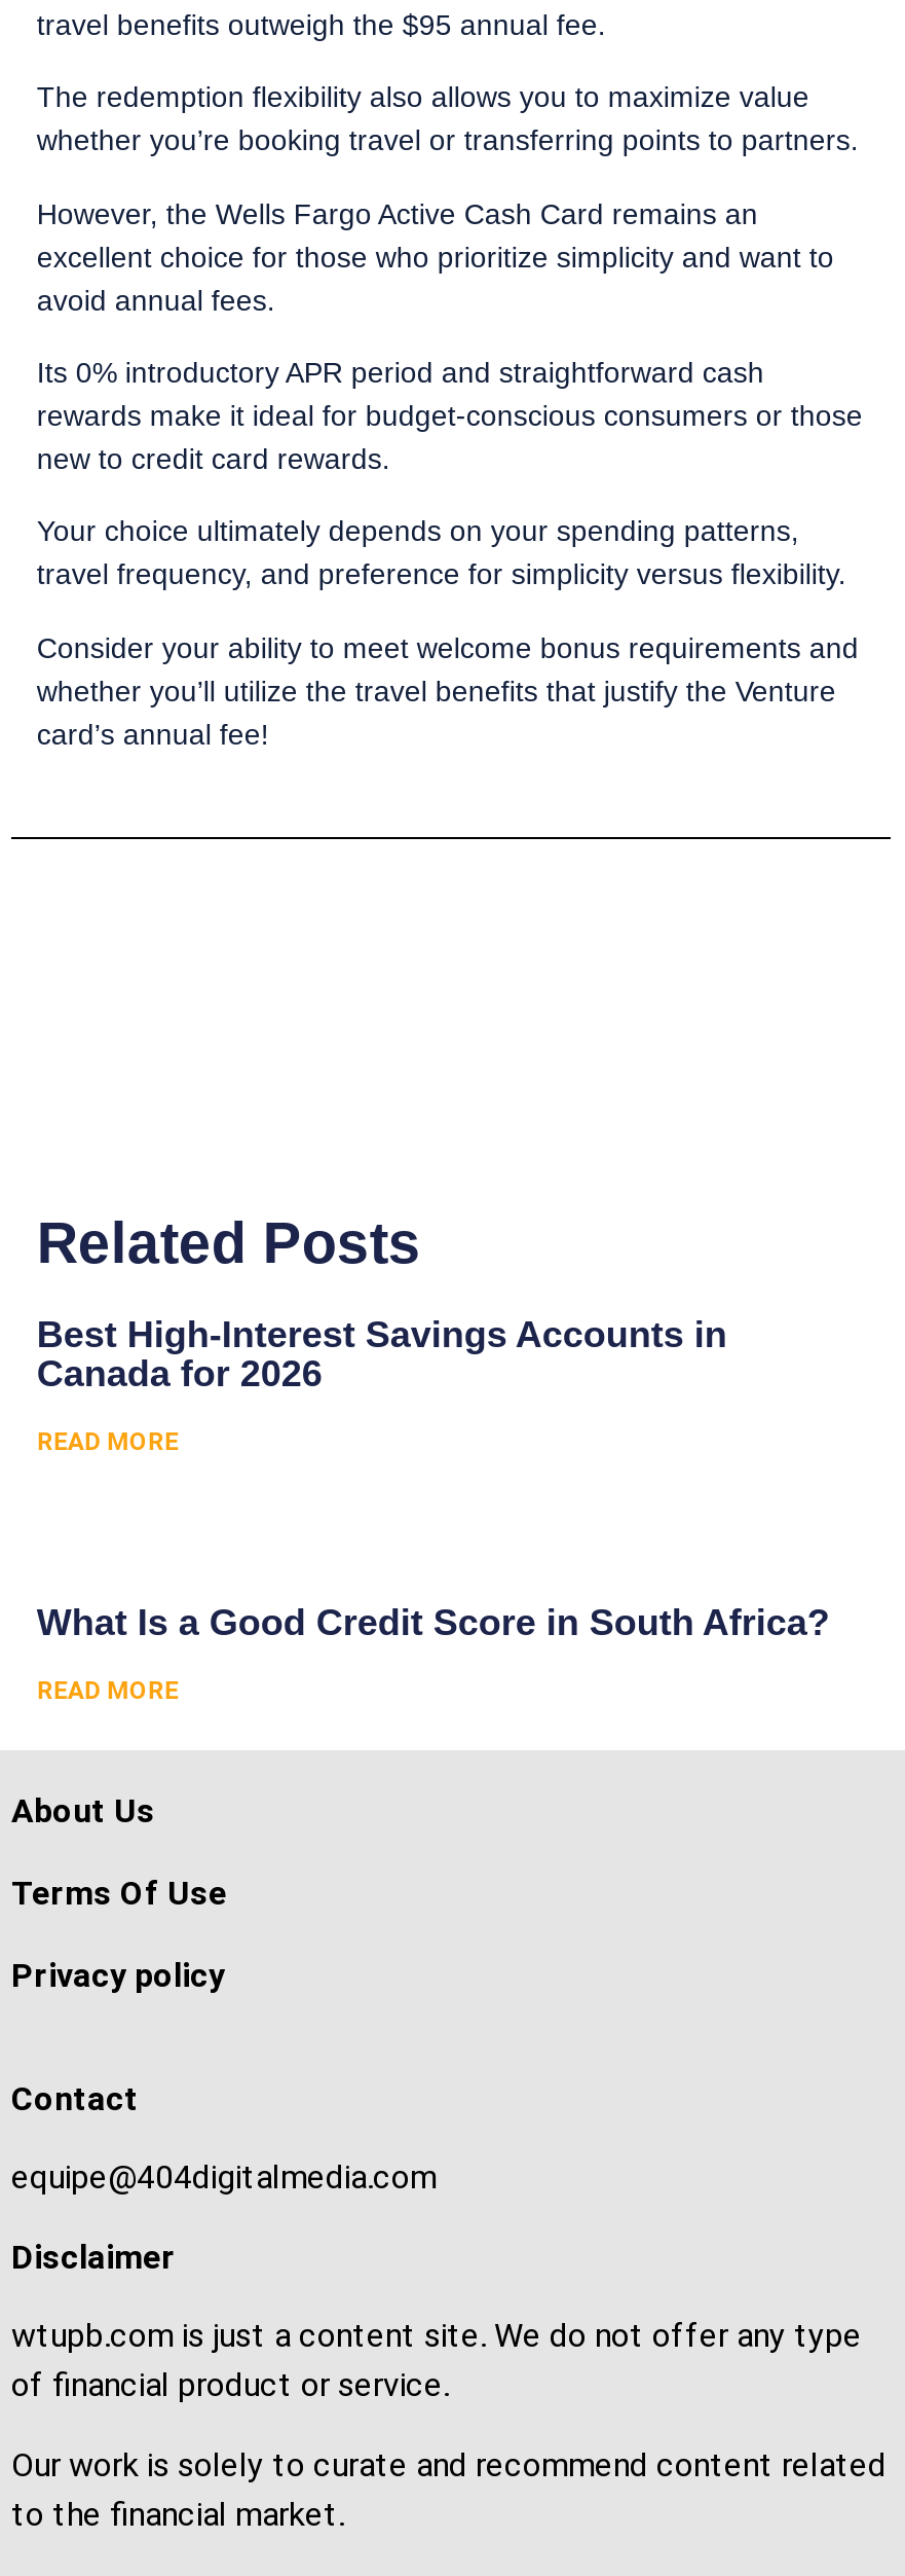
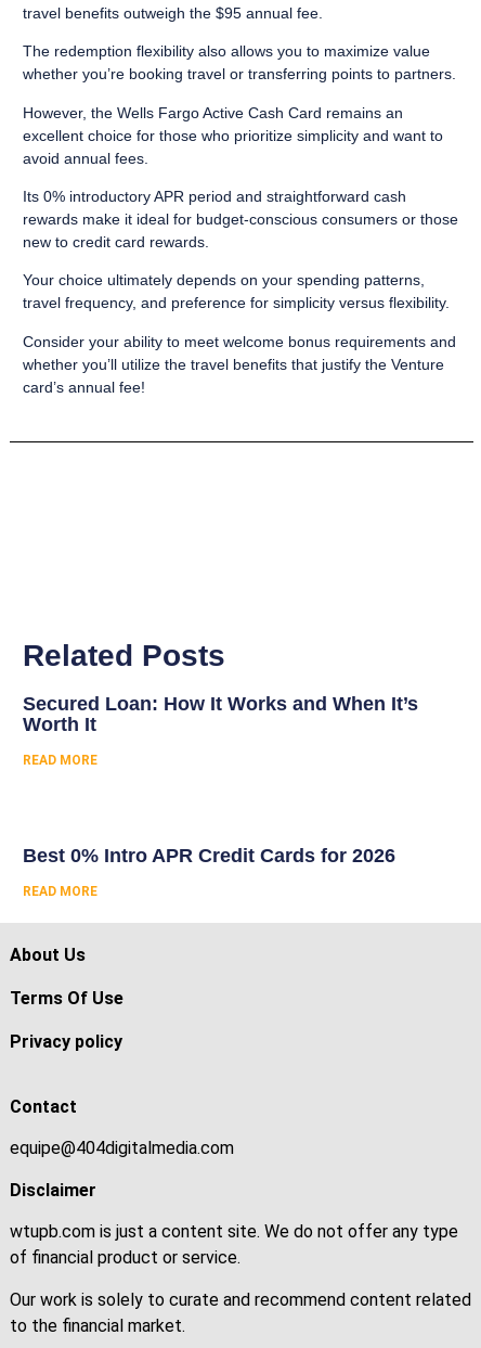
- Best High-Interest Savings Accounts in
- Canada for 2026
+ Secured Loan: How It Works and When It’s
+ Worth It

- What Is a Good Credit Score in South Africa?
+ Best 0% Intro APR Credit Cards for 2026
